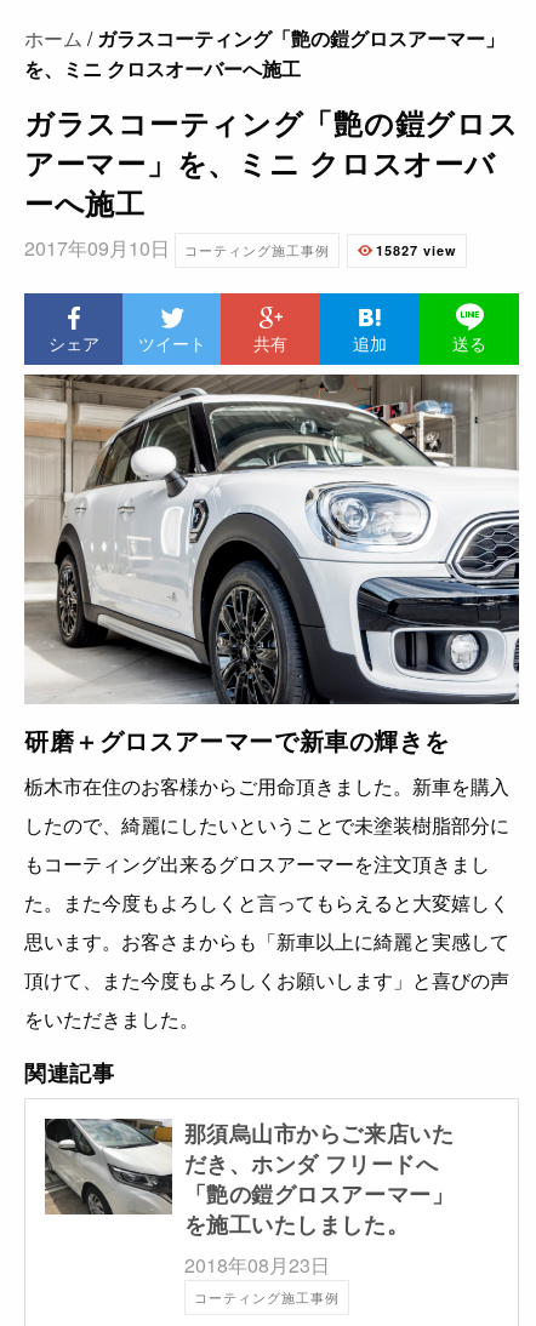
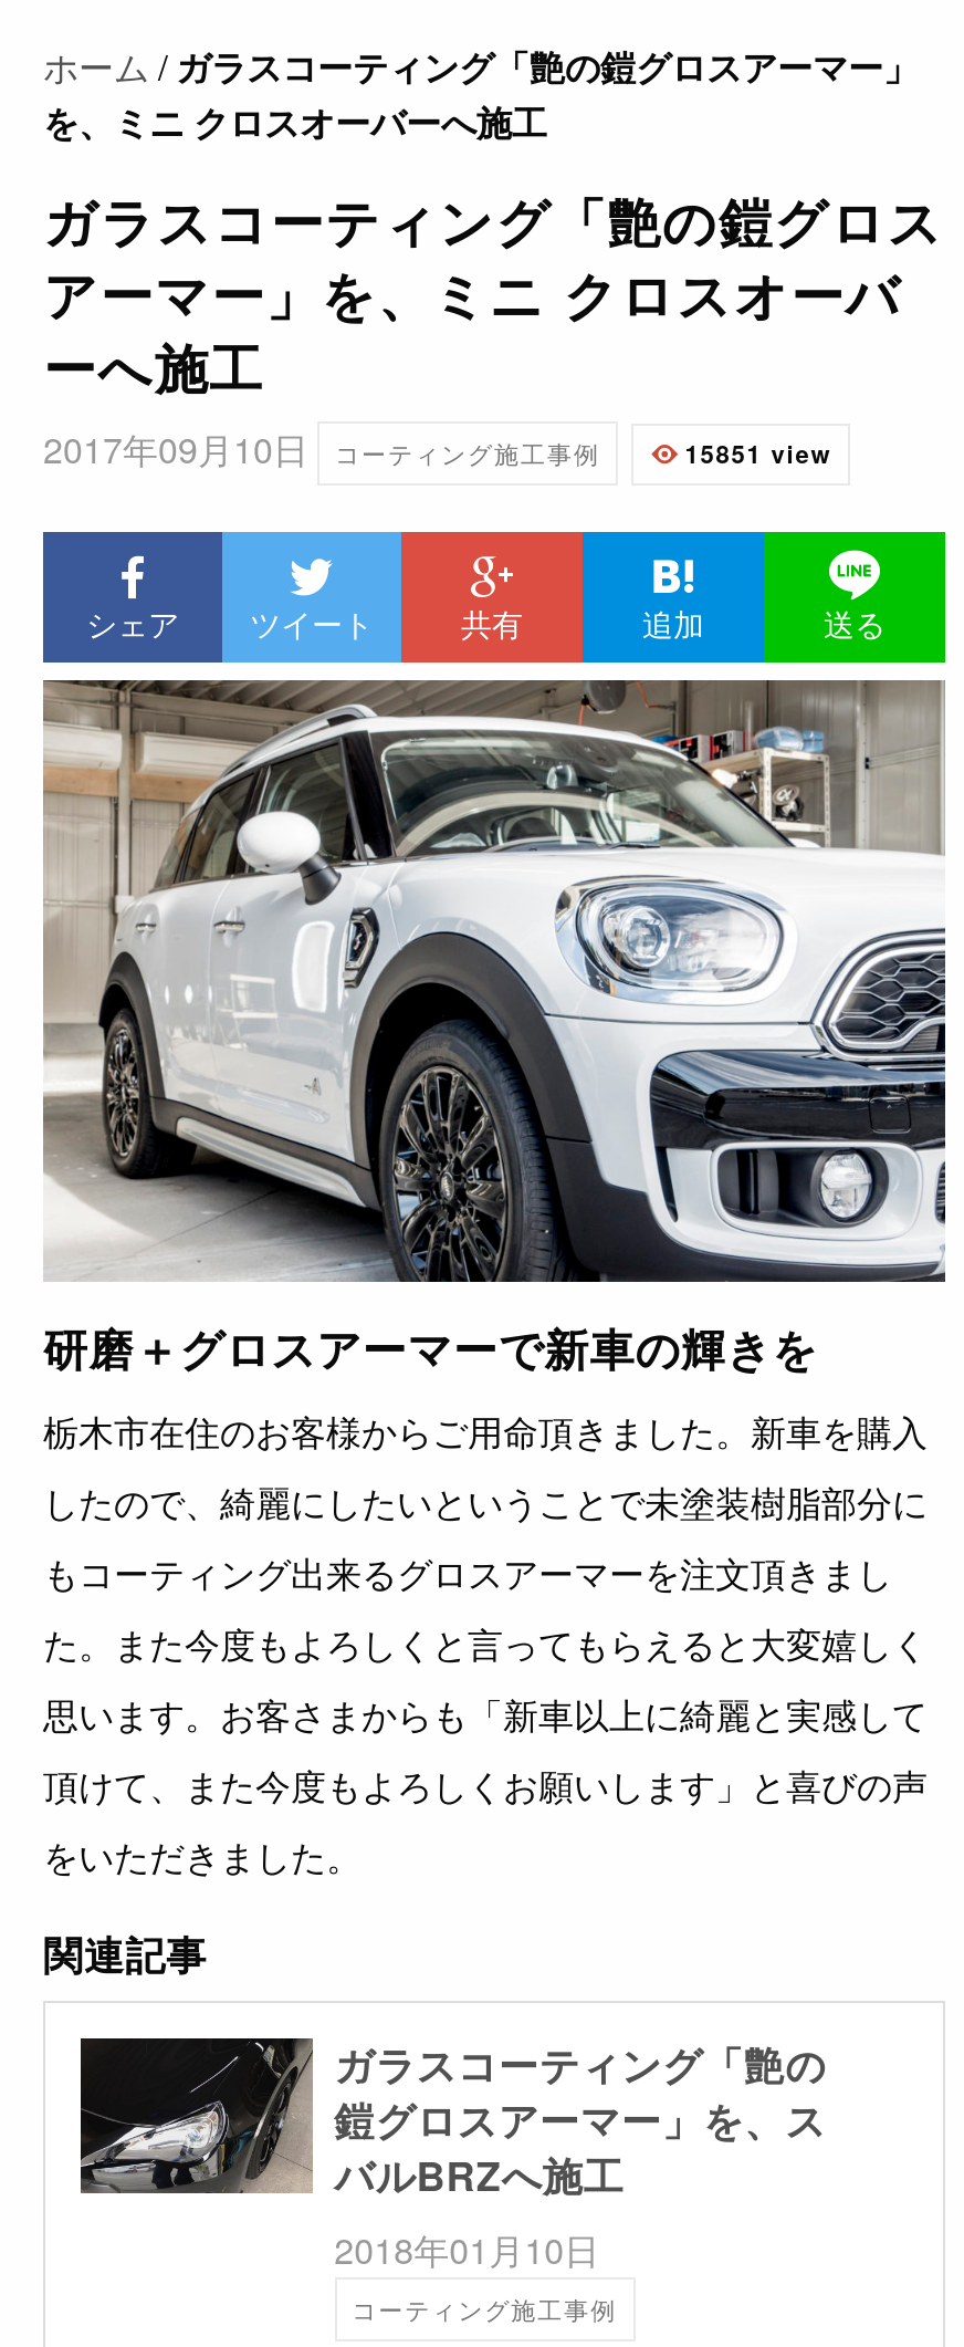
- 15827 view
+ 15851 view

- [image]
- 那須烏山市からご来店いた
- だき、ホンダ フリードへ
- 「艶の鎧グロスアーマー」
- を施工いたしました。
- 2018年08月23日
+ [image]
+ ガラスコーティング「艶の
+ 鎧グロスアーマー」を、ス
+ バルBRZへ施工
+ 2018年01月10日
